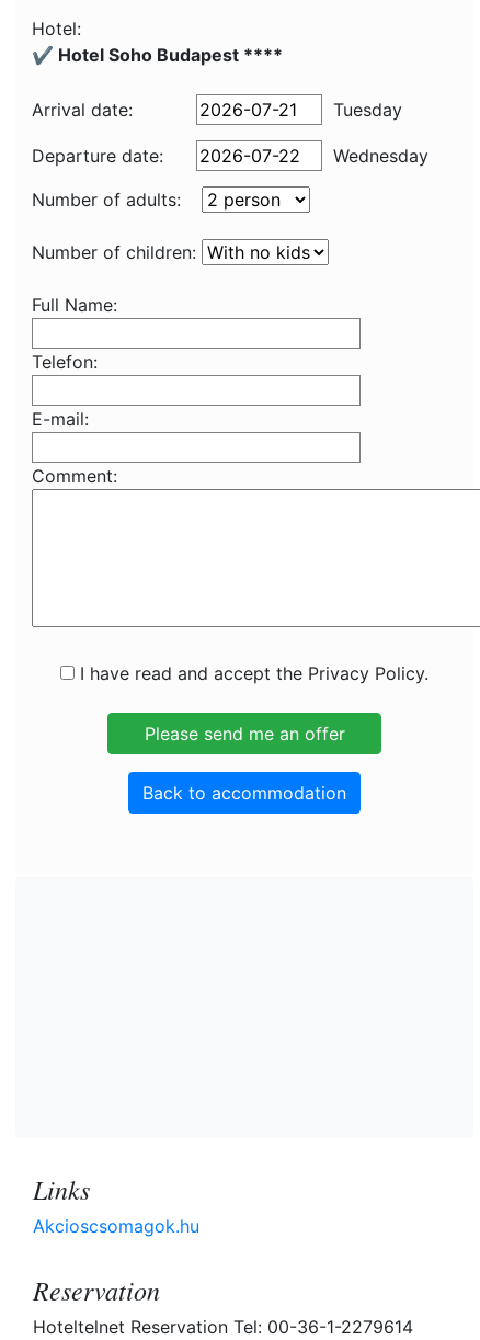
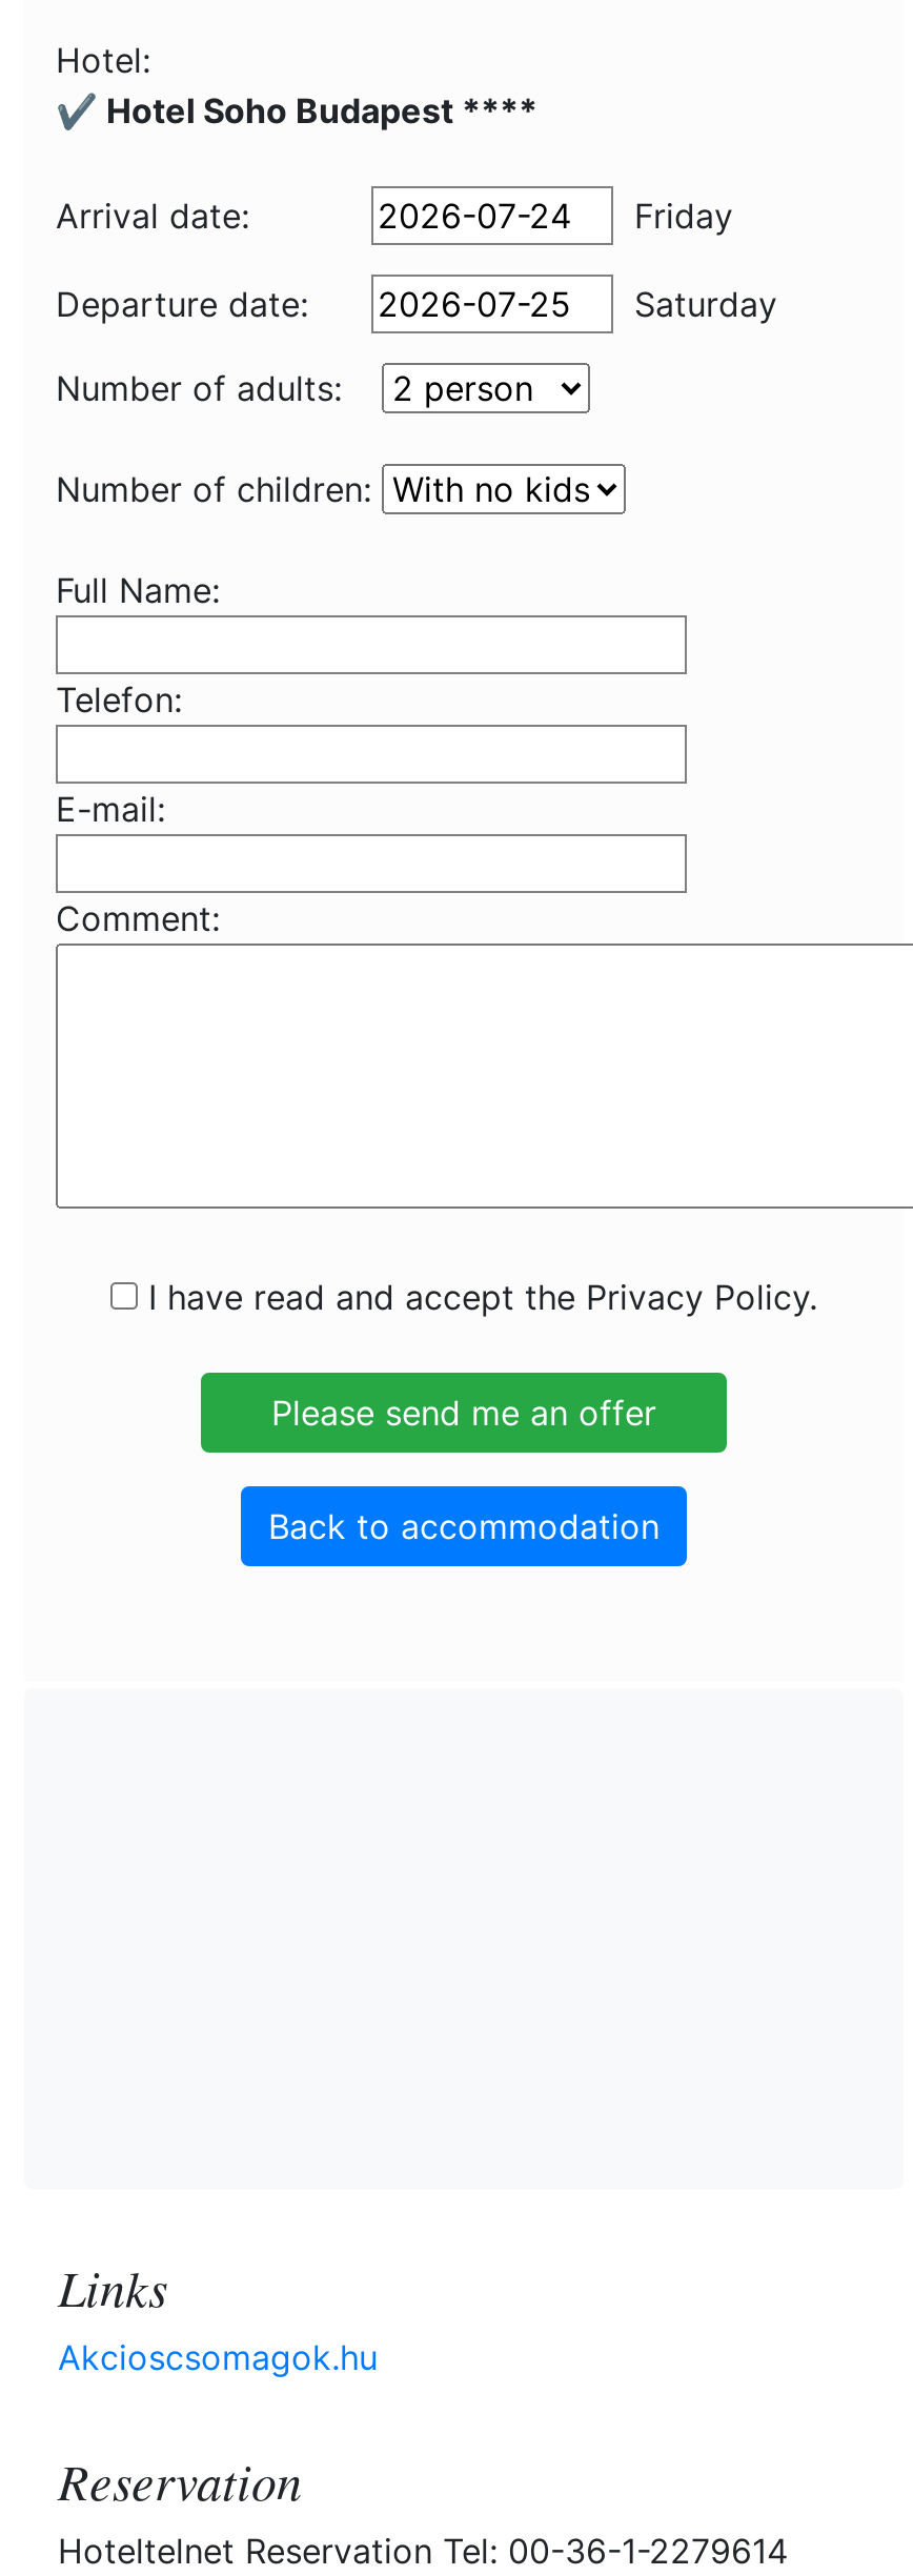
- Tuesday
+ Friday

- Wednesday
+ Saturday
